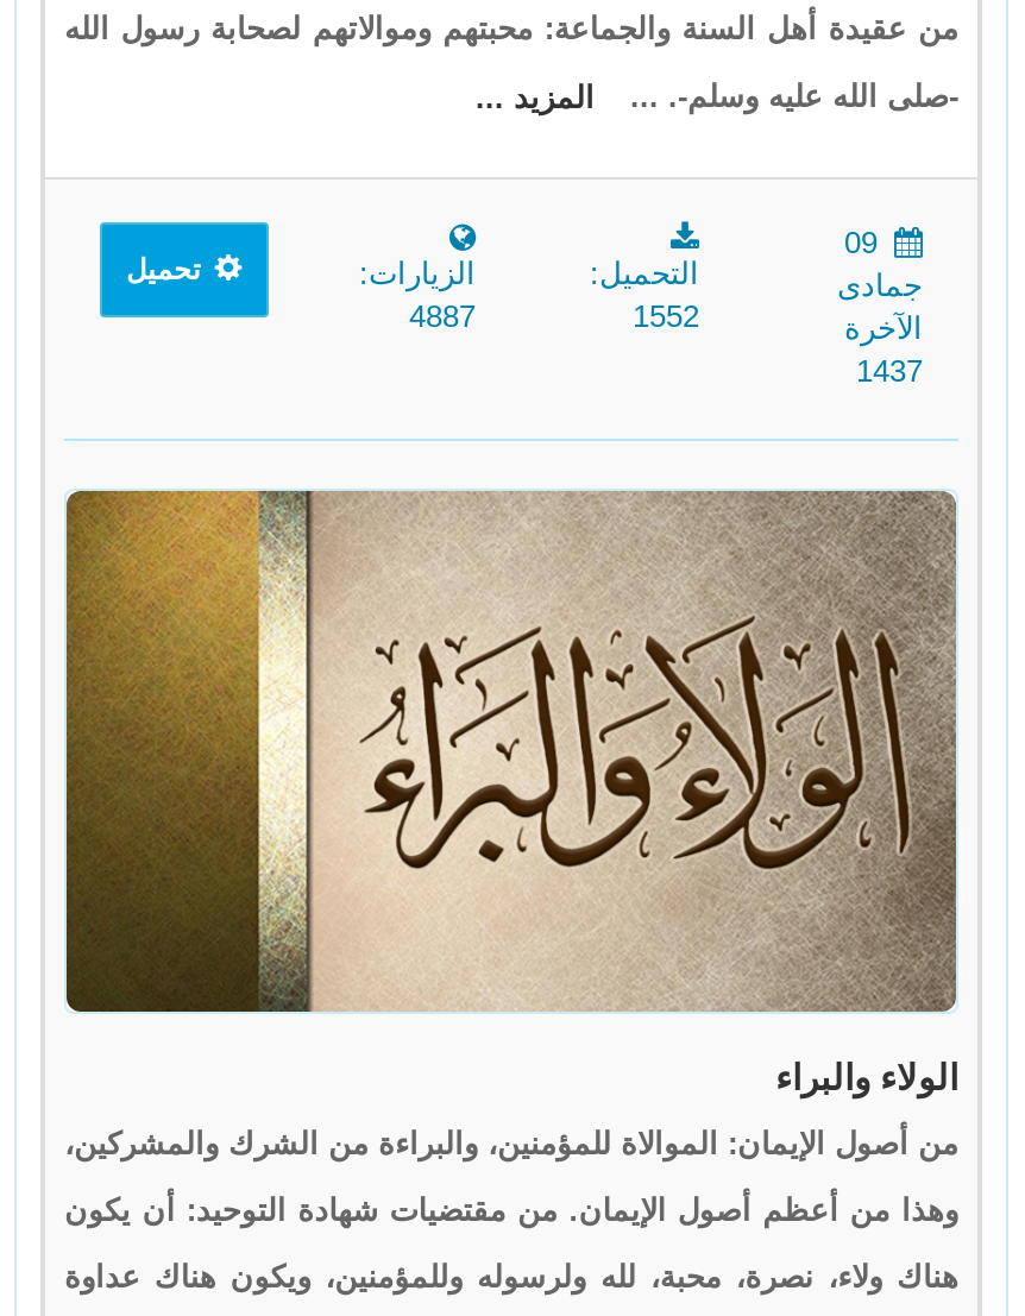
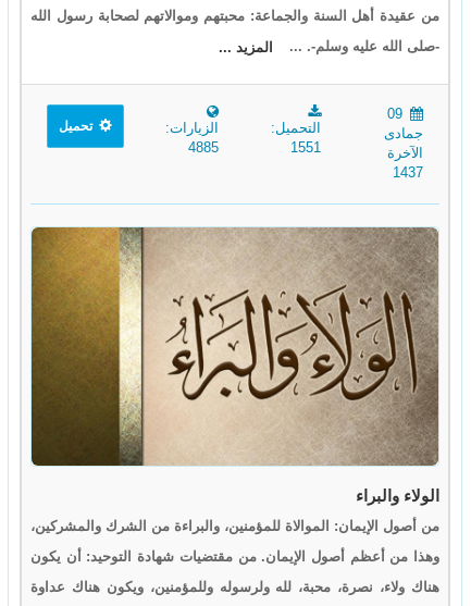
- 4887
+ 4885

- 1552
+ 1551
